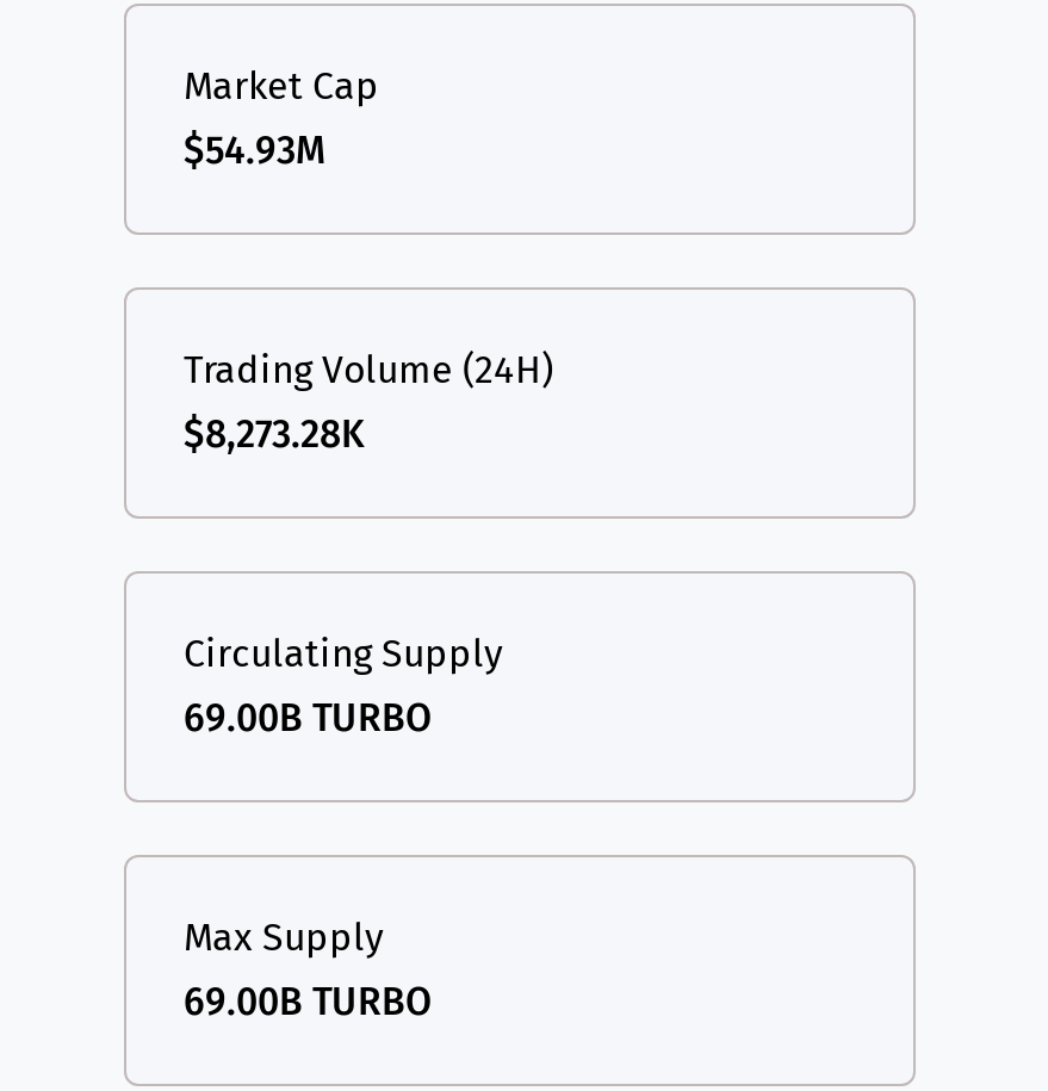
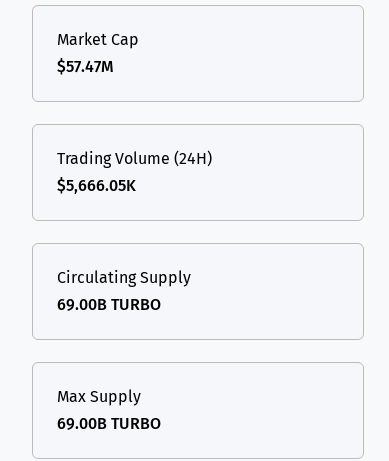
- $54.93M
+ $57.47M

- $8,273.28K
+ $5,666.05K
